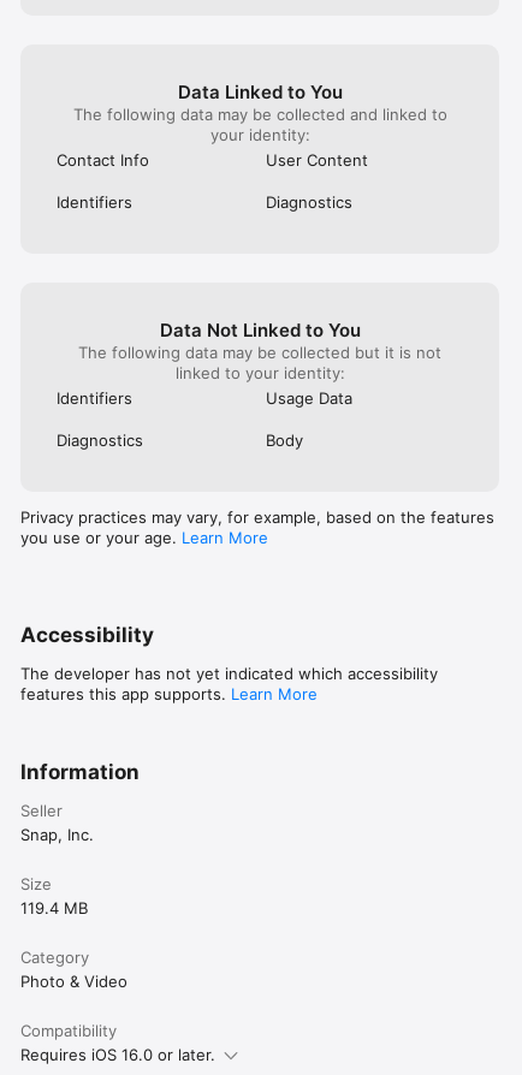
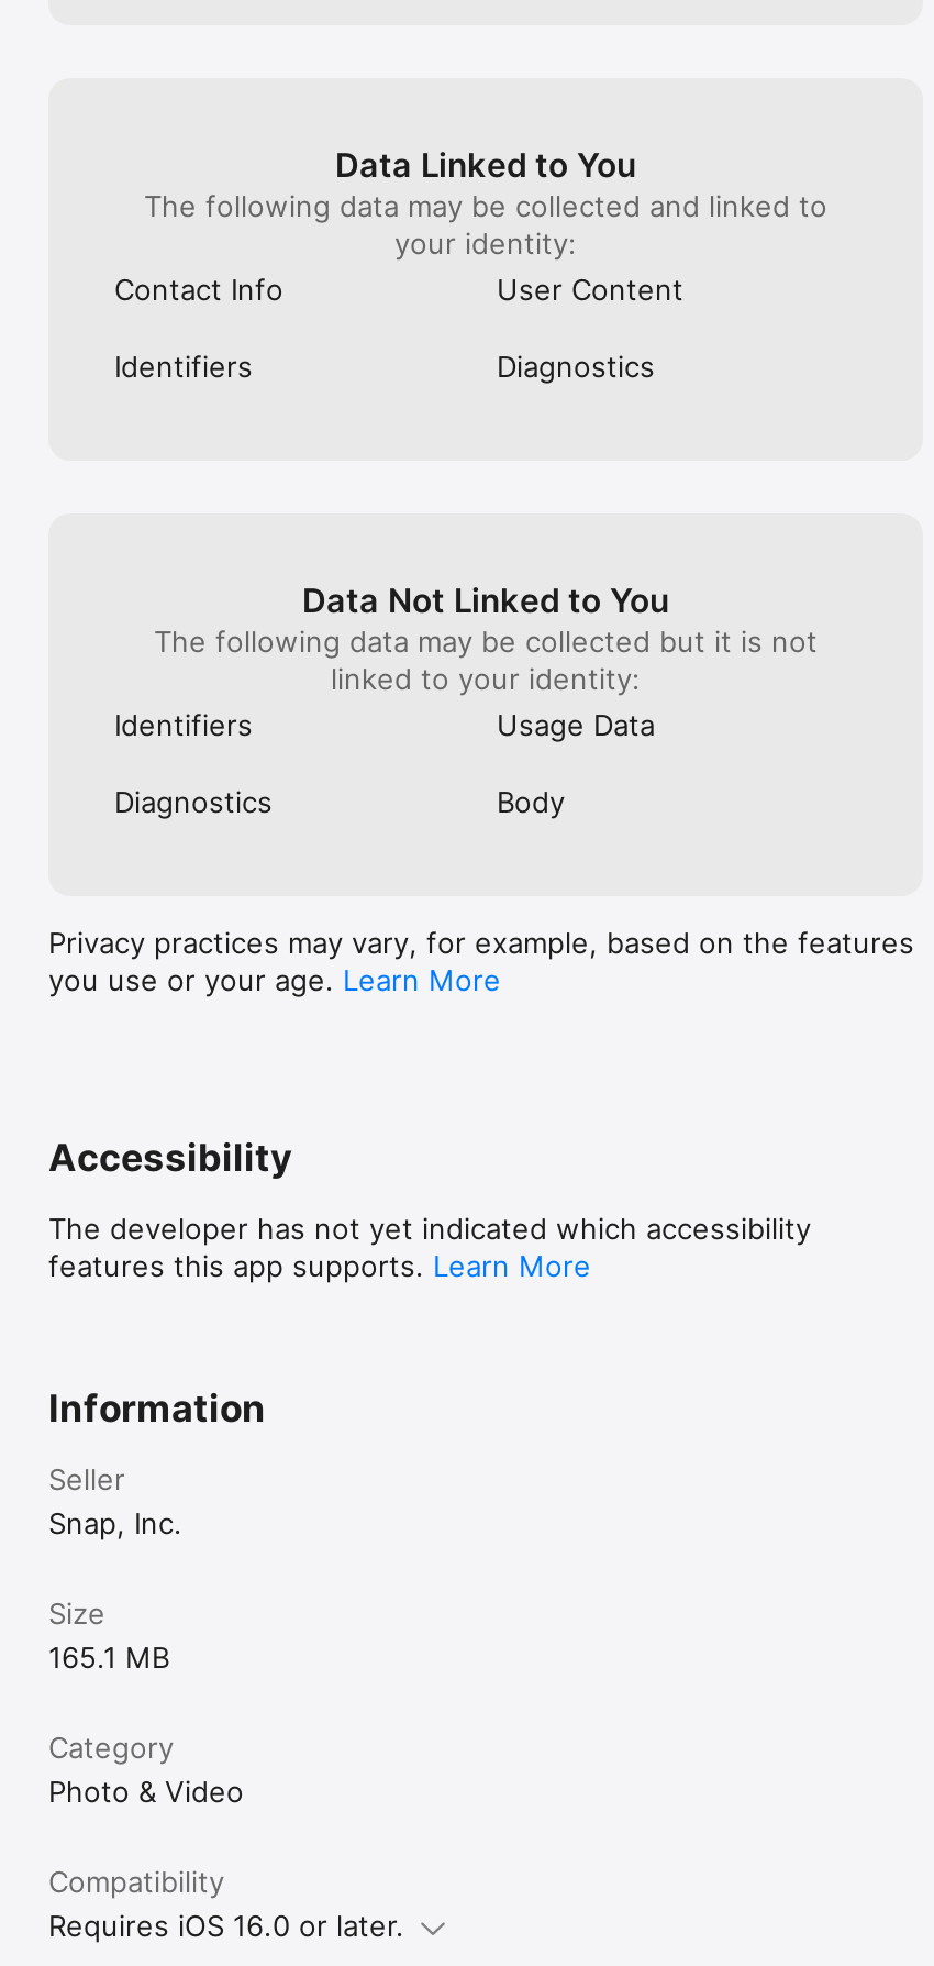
- 119.4 MB
+ 165.1 MB
